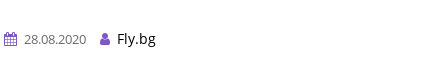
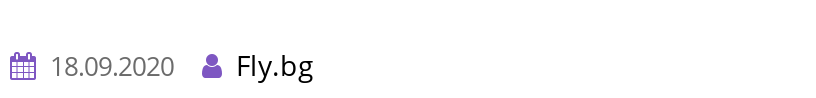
- 28.08.2020 Fly.bg
+ 18.09.2020 Fly.bg
